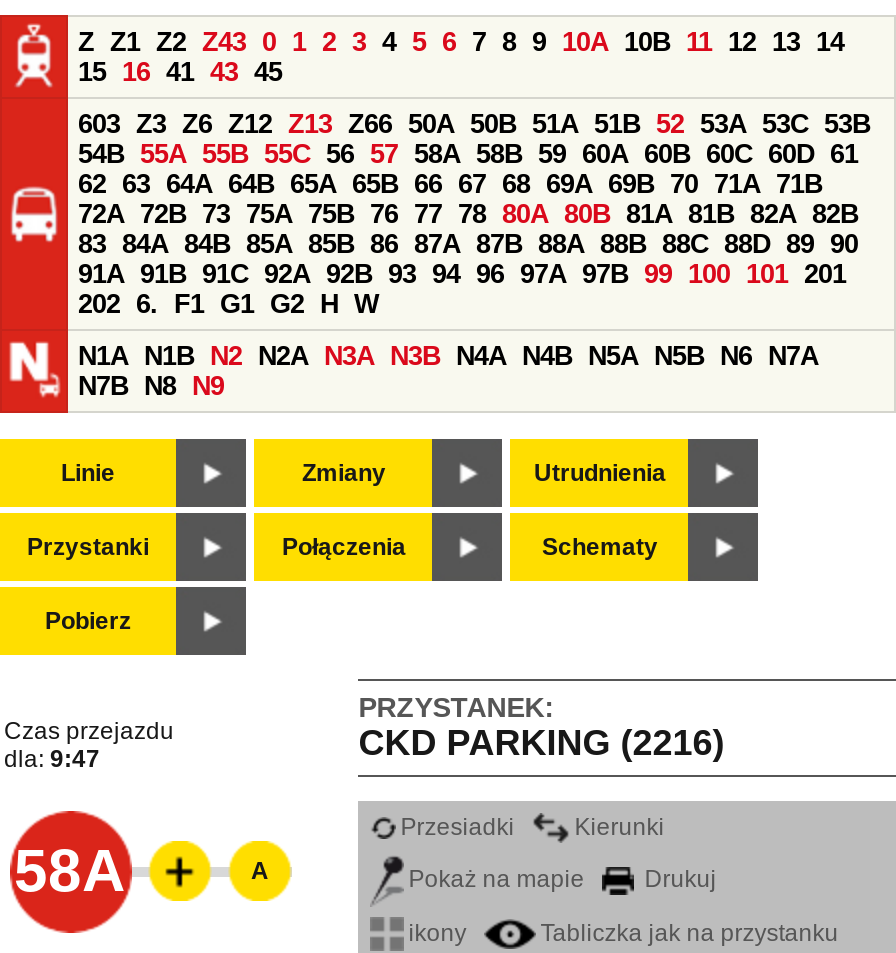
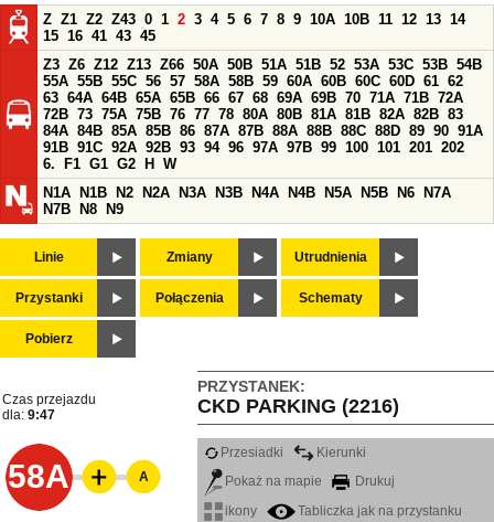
- 603 Z3 Z6 Z12 Z13 Z66 50A 50B 51A 51B 52 53A 53C 53B
- 54B 55A 55B 55C 56 57 58A 58B 59 60A 60B 60C 60D 61
- 62 63 64A 64B 65A 65B 66 67 68 69A 69B 70 71A 71B
- 72A 72B 73 75A 75B 76 77 78 80A 80B 81A 81B 82A 82B
- 83 84A 84B 85A 85B 86 87A 87B 88A 88B 88C 88D 89 90
- 91A 91B 91C 92A 92B 93 94 96 97A 97B 99 100 101 201
- 202 6. F1 G1 G2 H W
+ Z3 Z6 Z12 Z13 Z66 50A 50B 51A 51B 52 53A 53C 53B 54B
+ 55A 55B 55C 56 57 58A 58B 59 60A 60B 60C 60D 61 62
+ 63 64A 64B 65A 65B 66 67 68 69A 69B 70 71A 71B 72A
+ 72B 73 75A 75B 76 77 78 80A 80B 81A 81B 82A 82B 83
+ 84A 84B 85A 85B 86 87A 87B 88A 88B 88C 88D 89 90 91A
+ 91B 91C 92A 92B 93 94 96 97A 97B 99 100 101 201 202
+ 6. F1 G1 G2 H W
